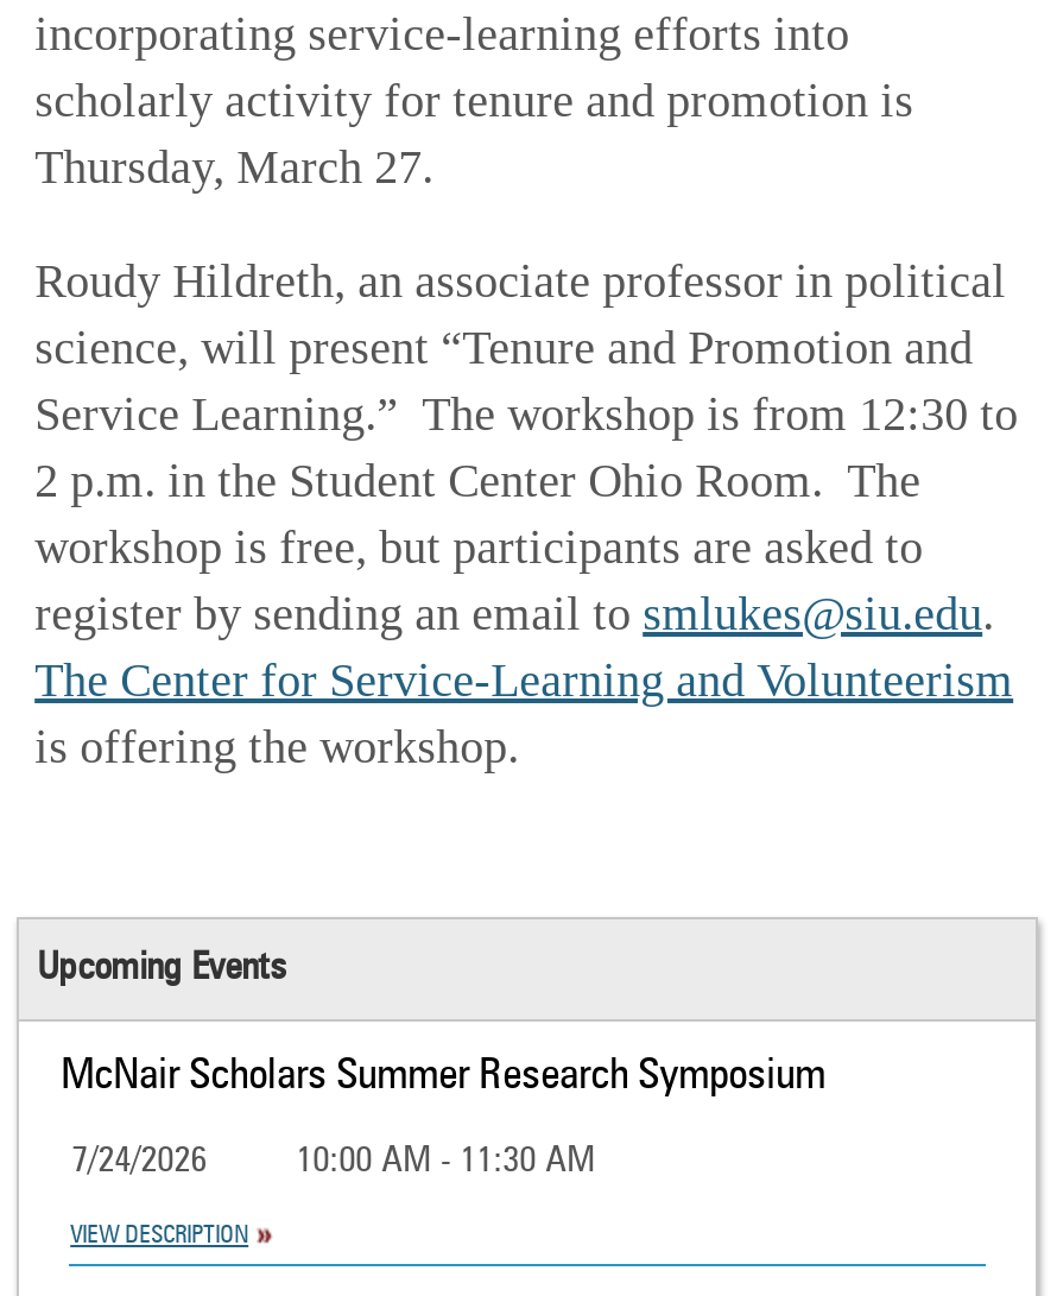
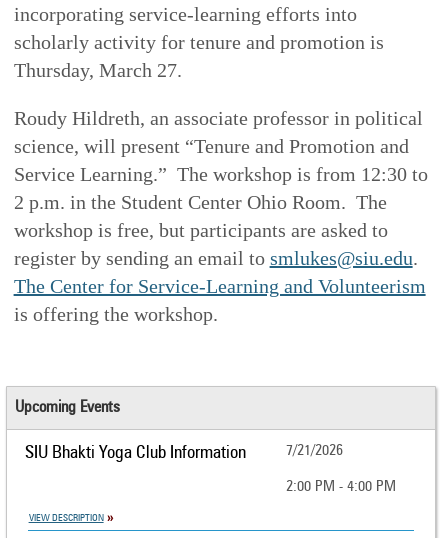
- McNair Scholars Summer Research Symposium
+ SIU Bhakti Yoga Club Information
+ 7/21/2026

- 7/24/2026
- 10:00 AM - 11:30 AM
+ 2:00 PM - 4:00 PM
